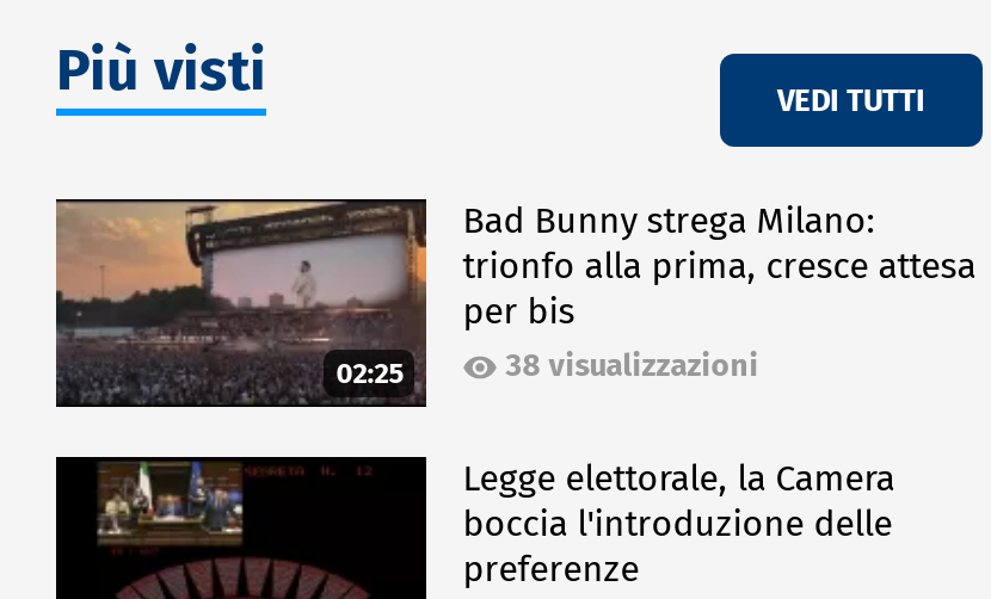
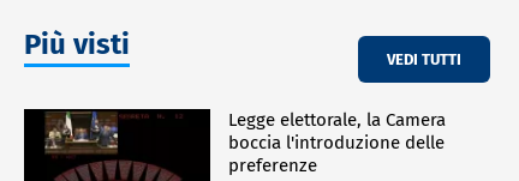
- [image]
- 02:25

- Bad Bunny strega Milano:
- trionfo alla prima, cresce attesa
- per bis
- 38 visualizzazioni
